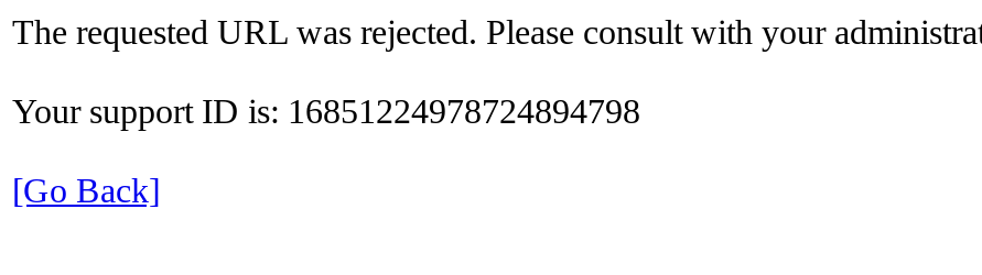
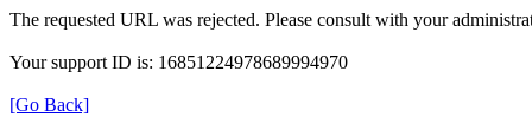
- Your support ID is: 16851224978724894798
+ Your support ID is: 16851224978689994970
